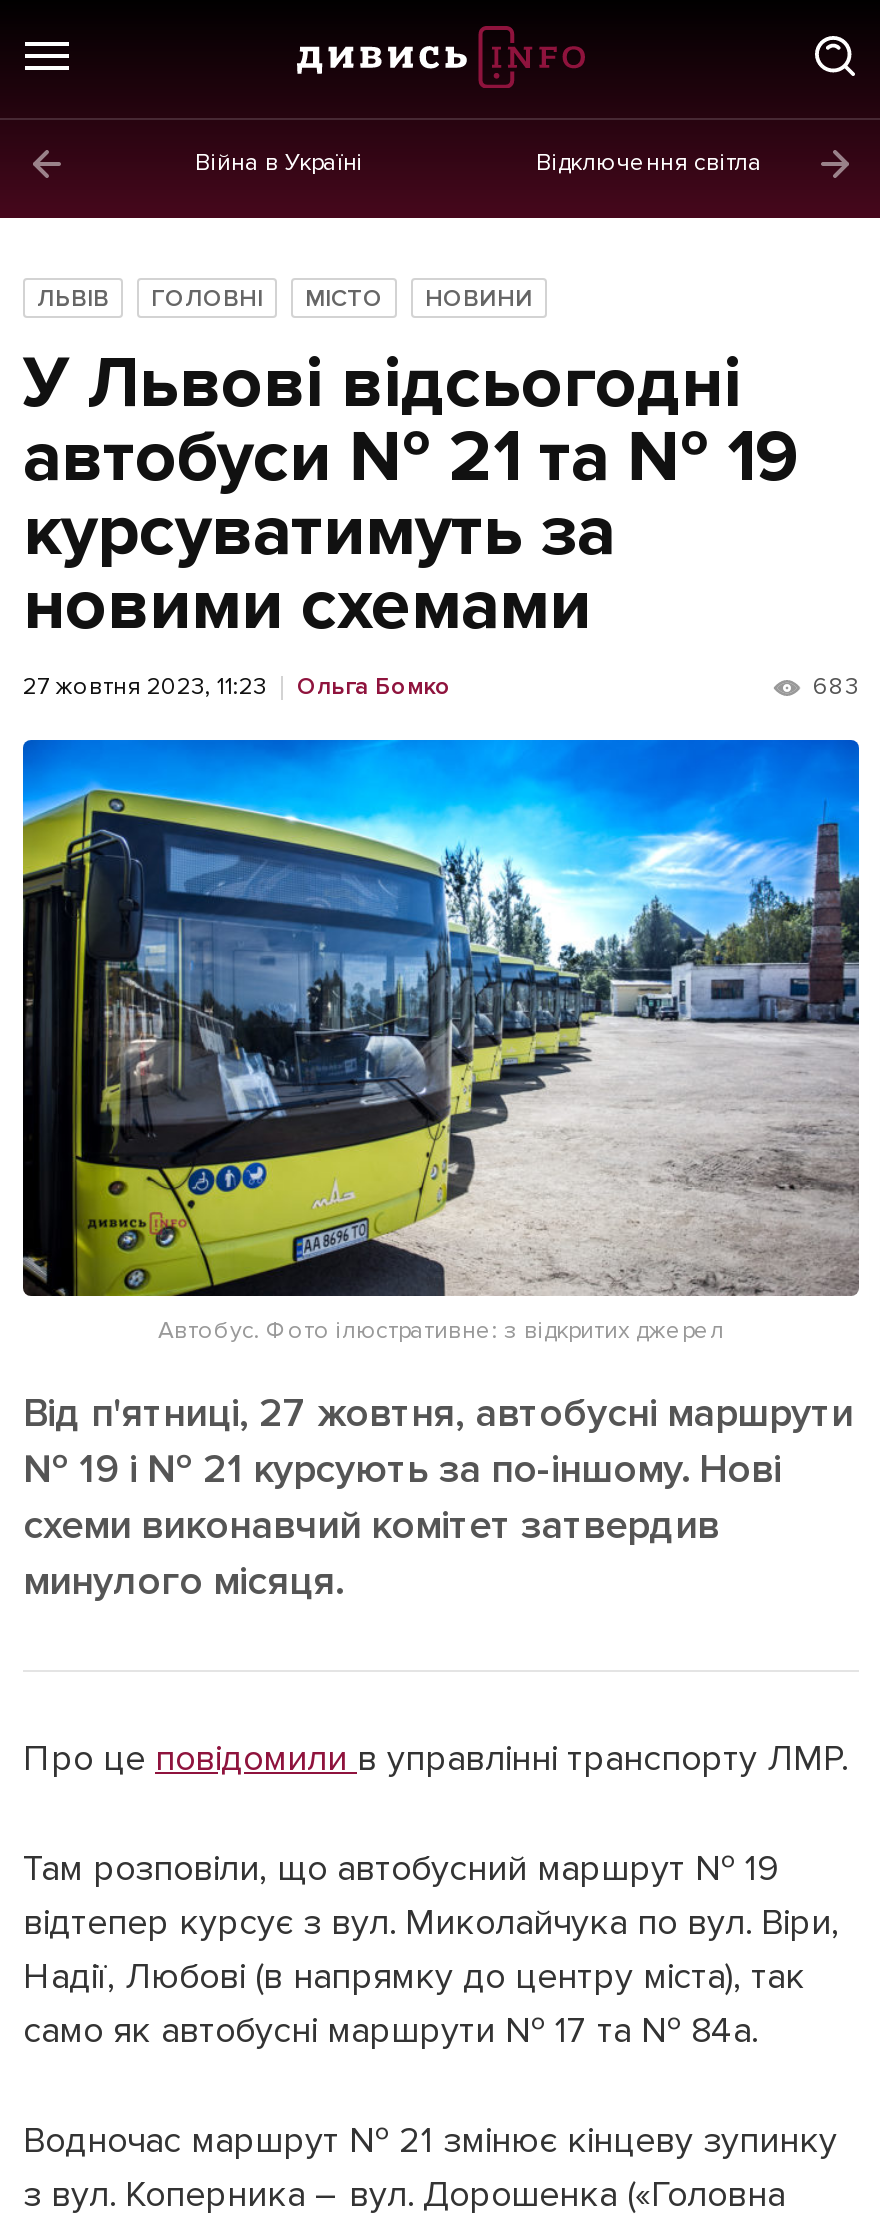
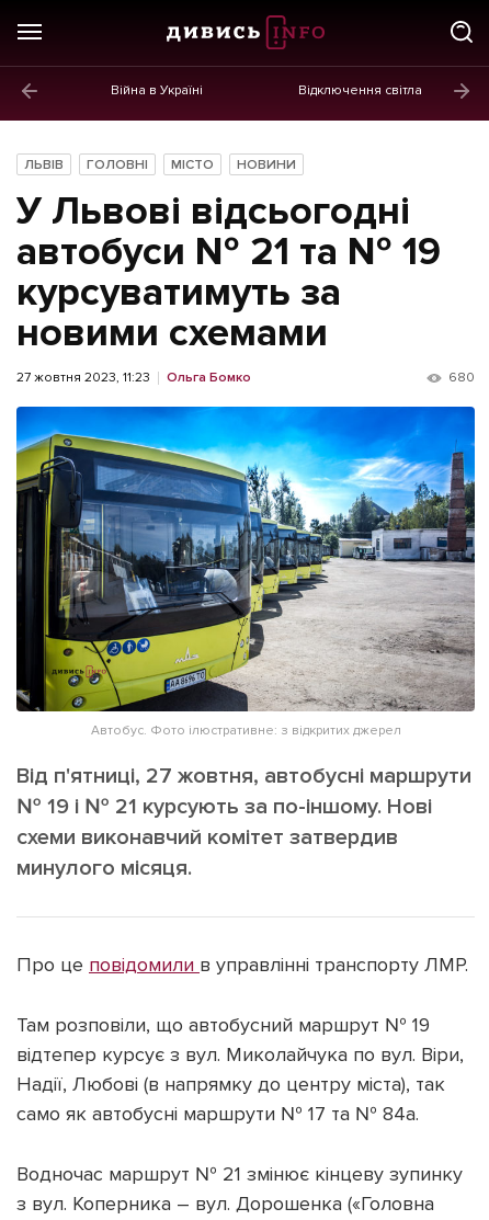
- 683
+ 680
